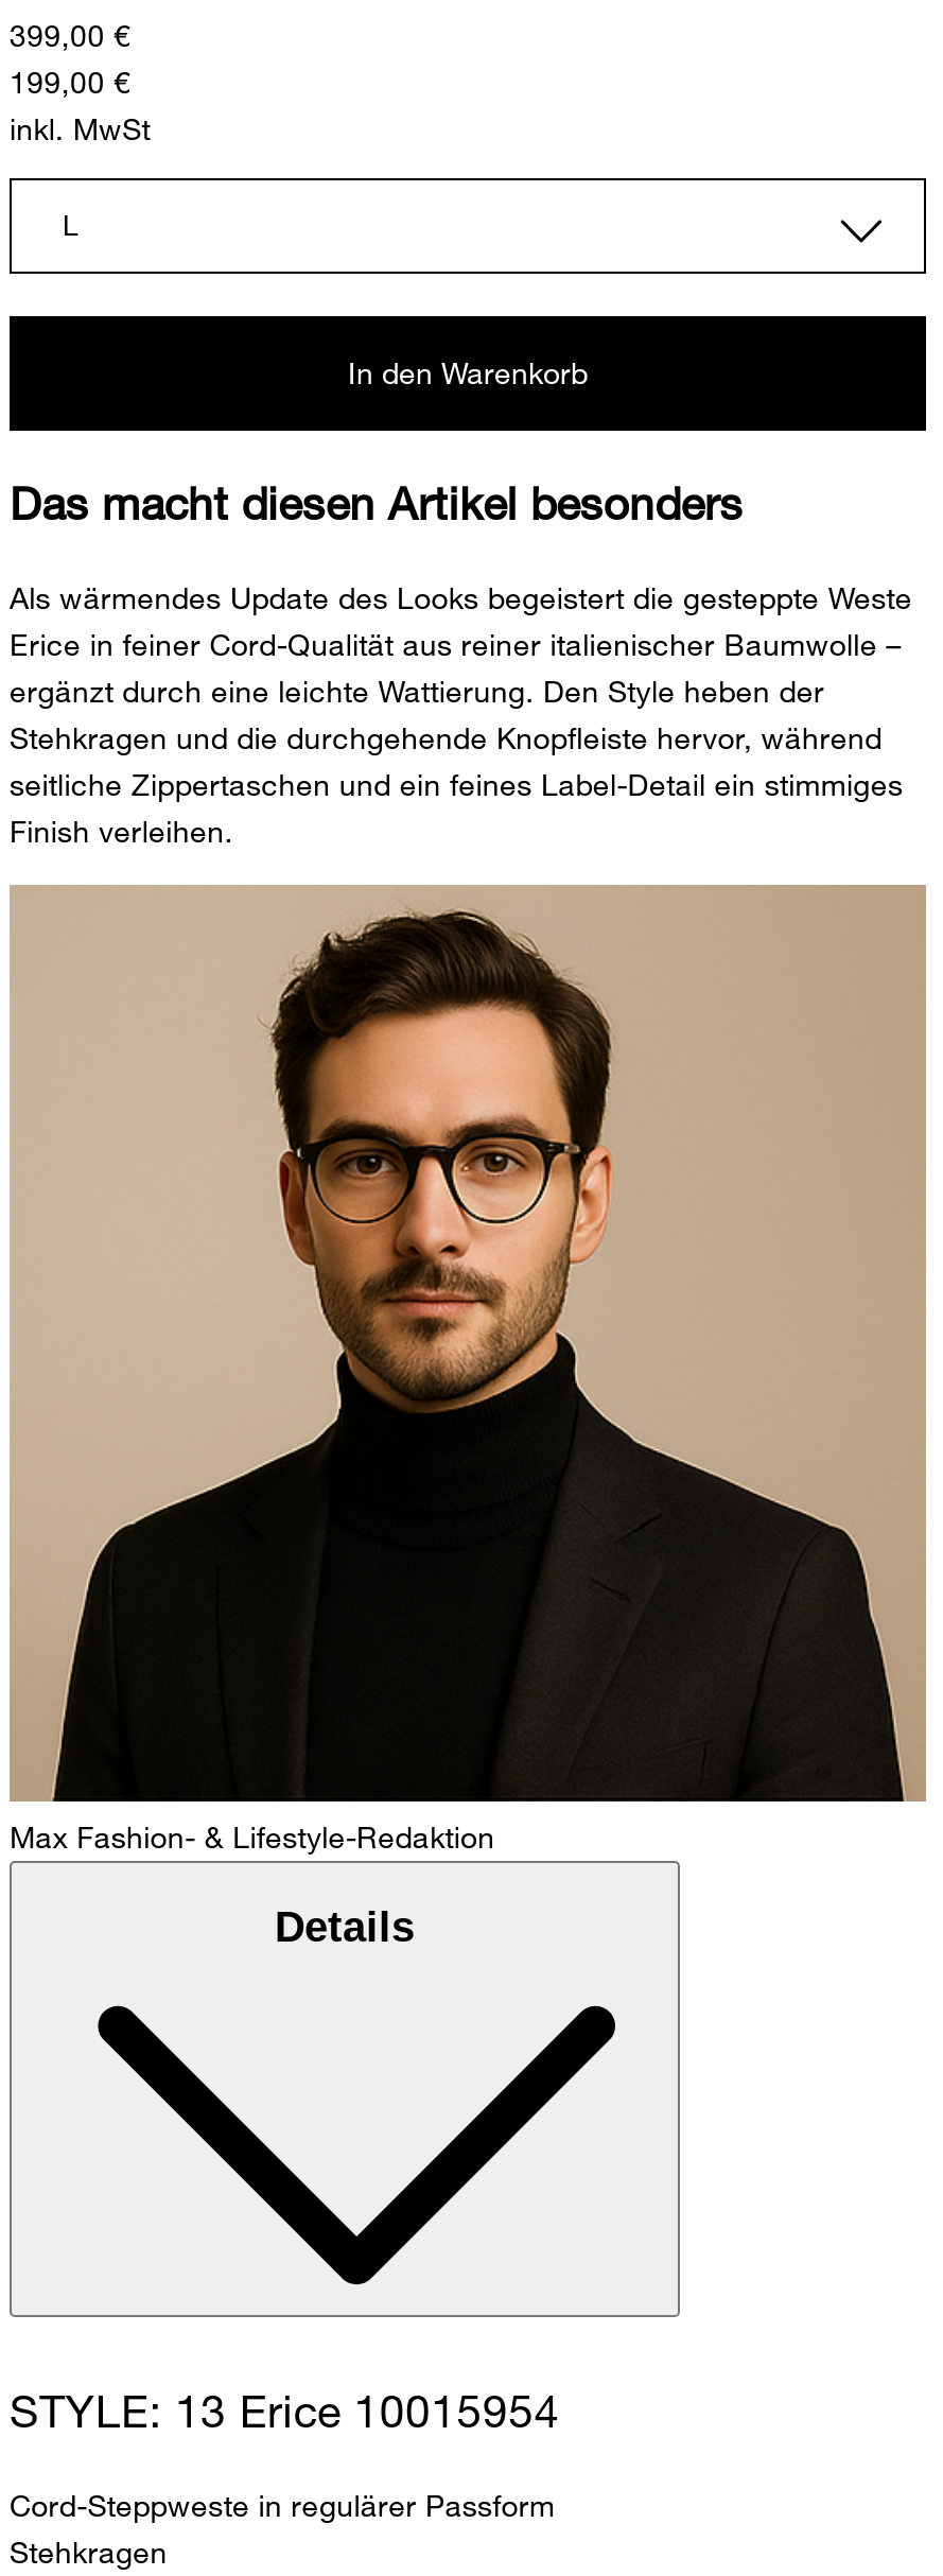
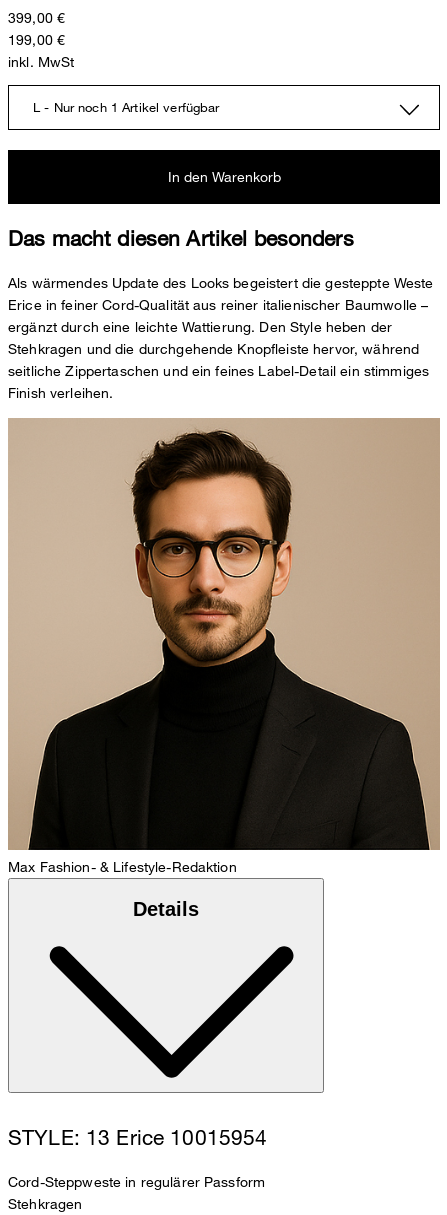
- L
+ L - Nur noch 1 Artikel verfügbar
